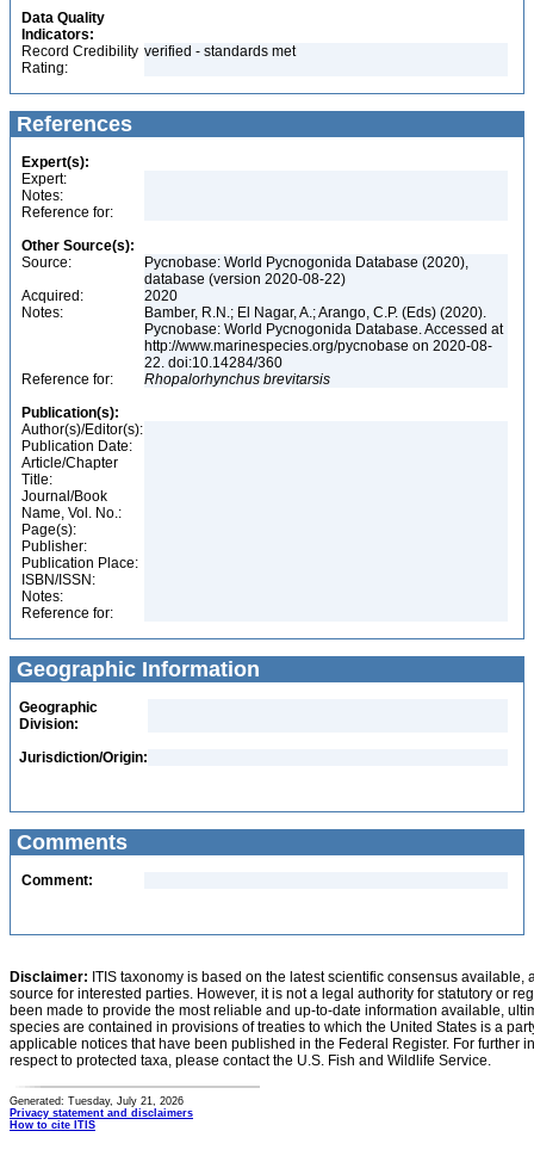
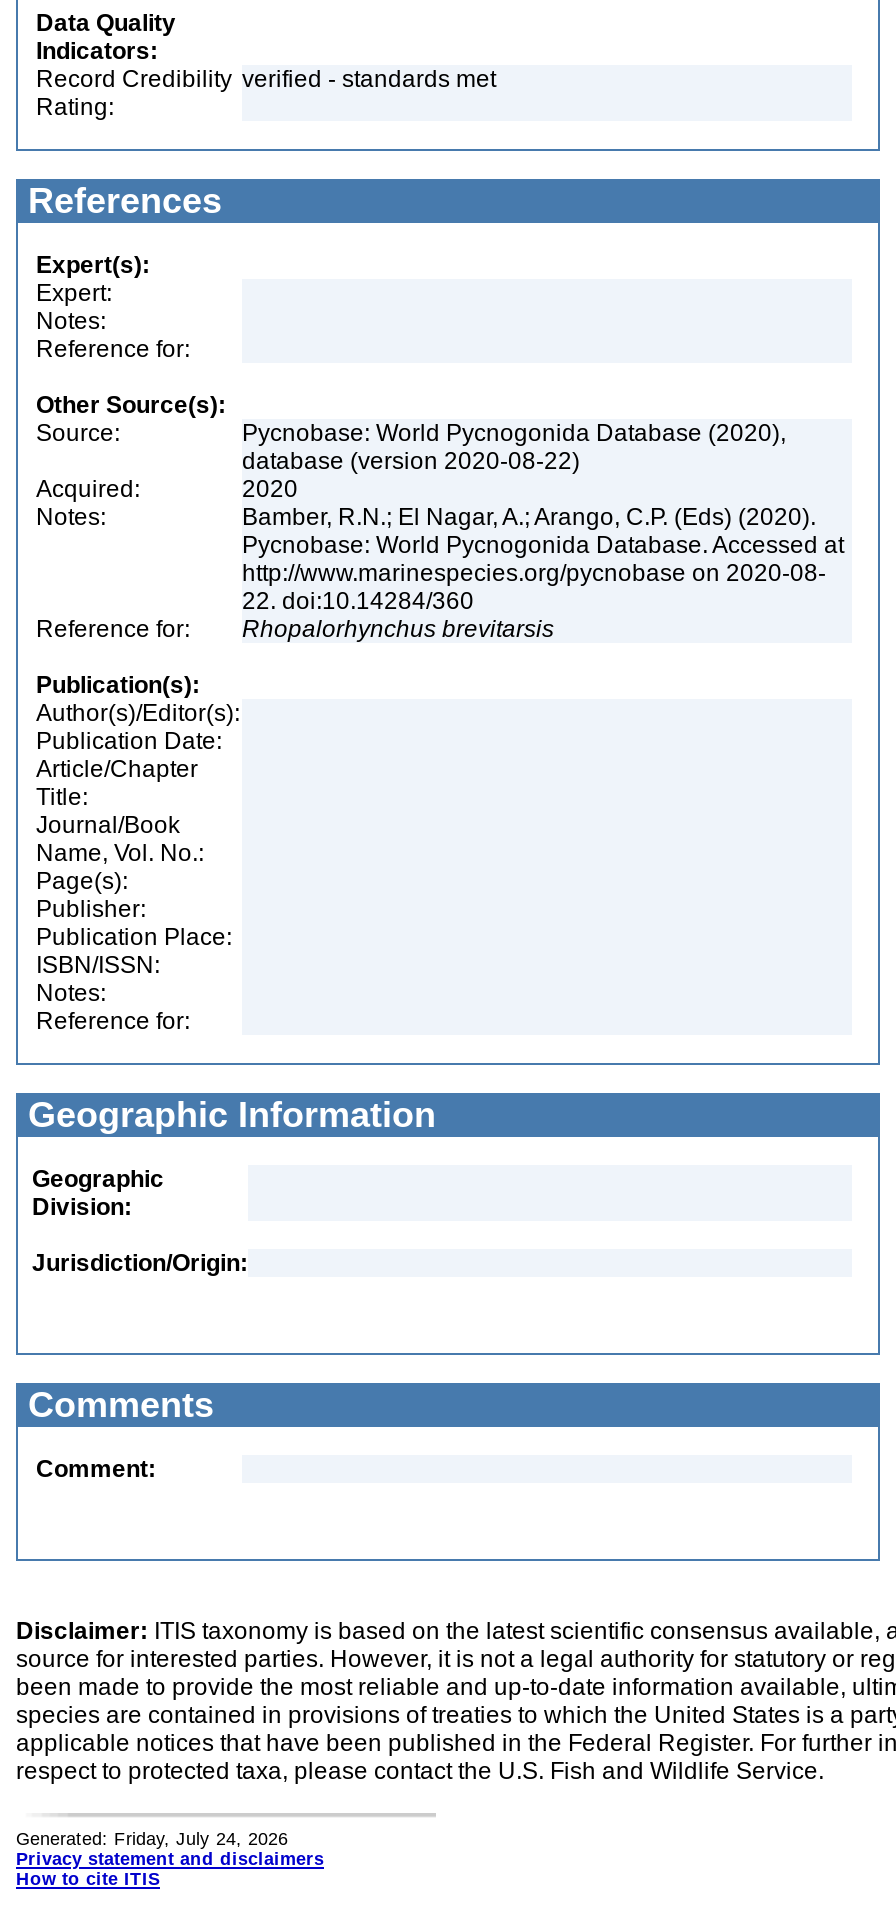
- Generated: Tuesday, July 21, 2026
+ Generated: Friday, July 24, 2026
